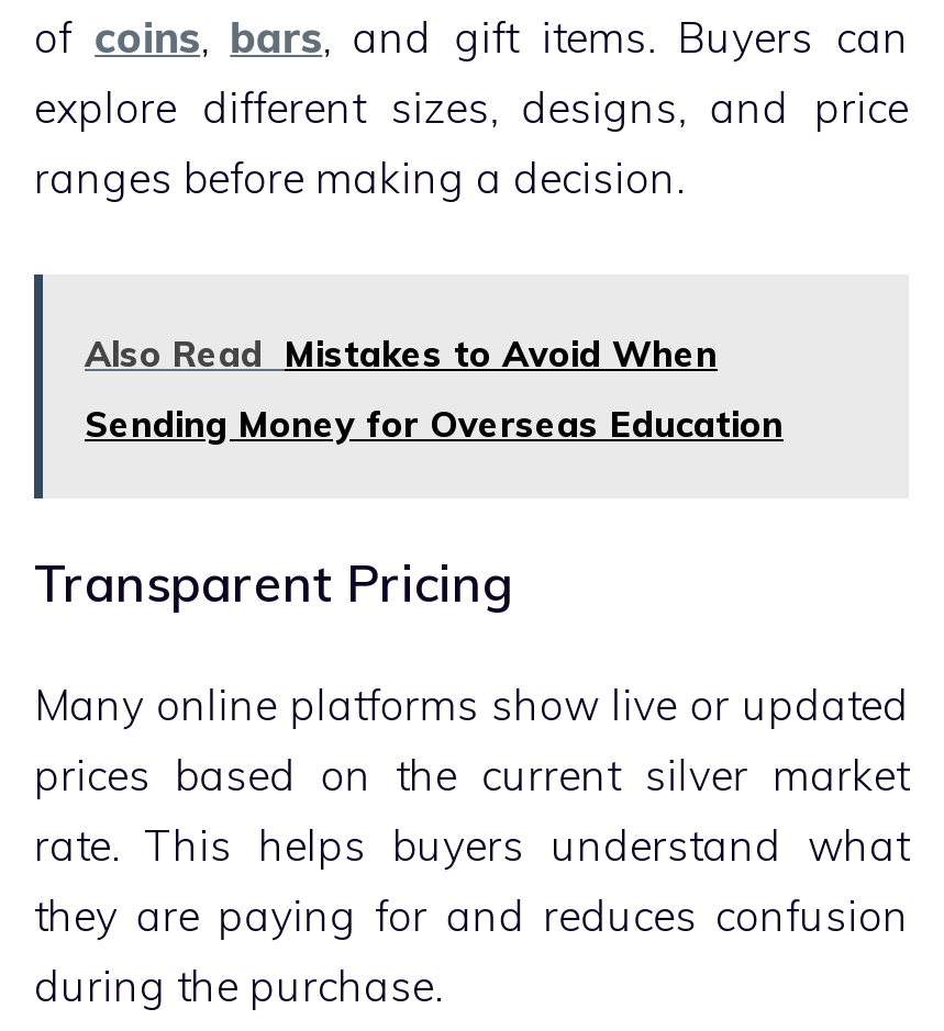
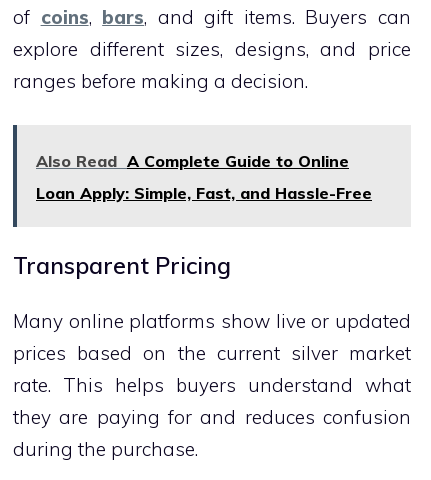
- Also Read Mistakes to Avoid When
+ Also Read A Complete Guide to Online

- Sending Money for Overseas Education
+ Loan Apply: Simple, Fast, and Hassle-Free
